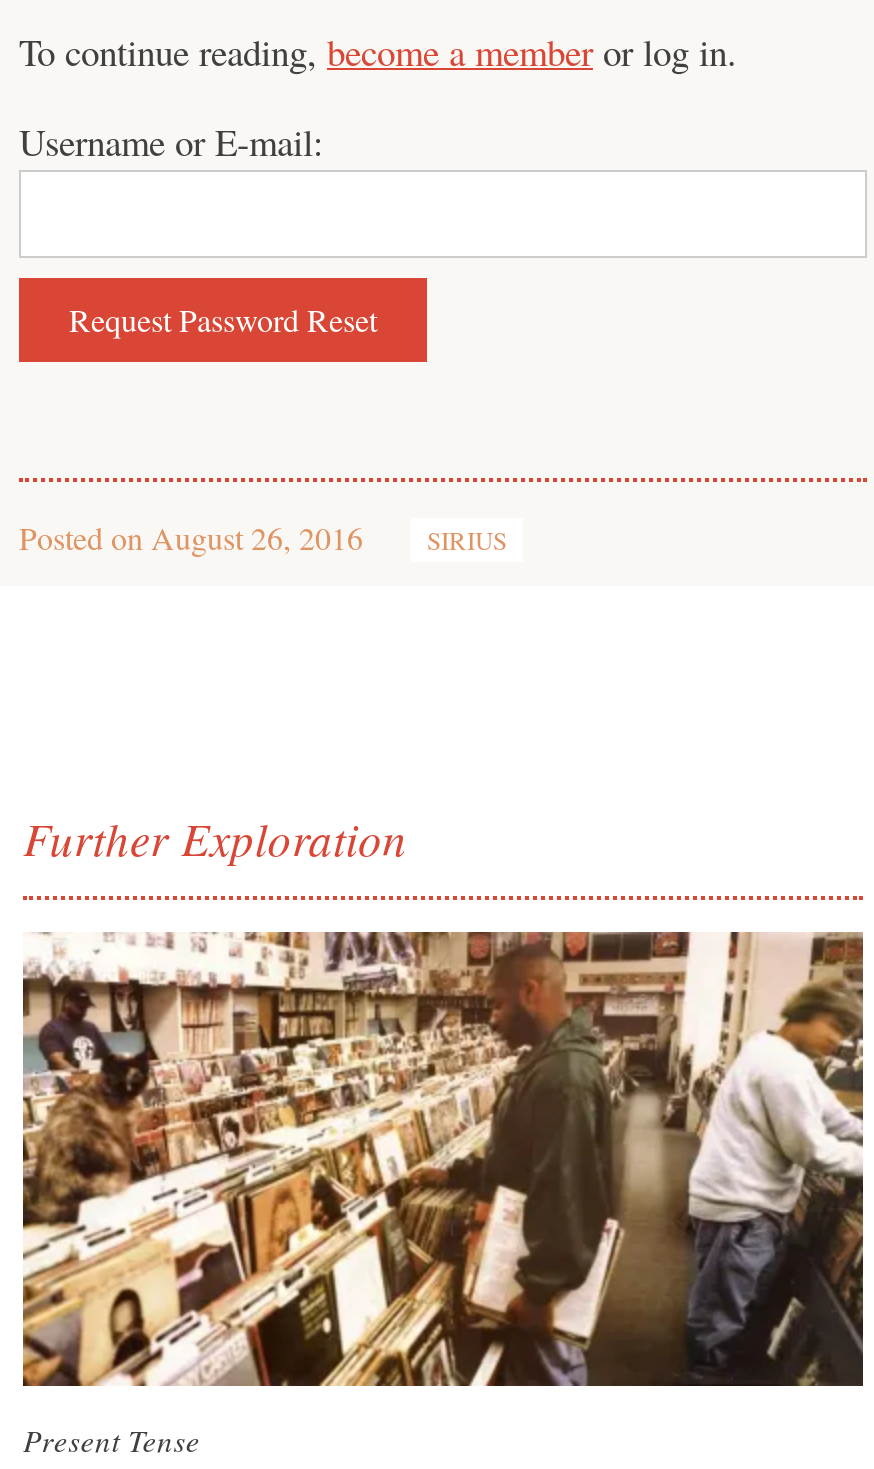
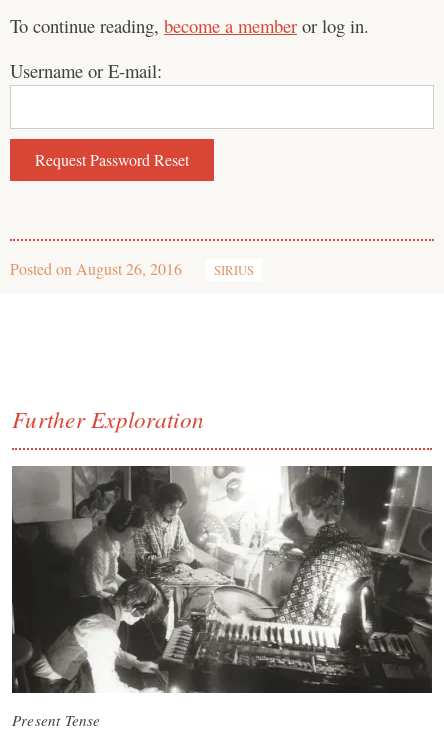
- [image]
+ [image]
